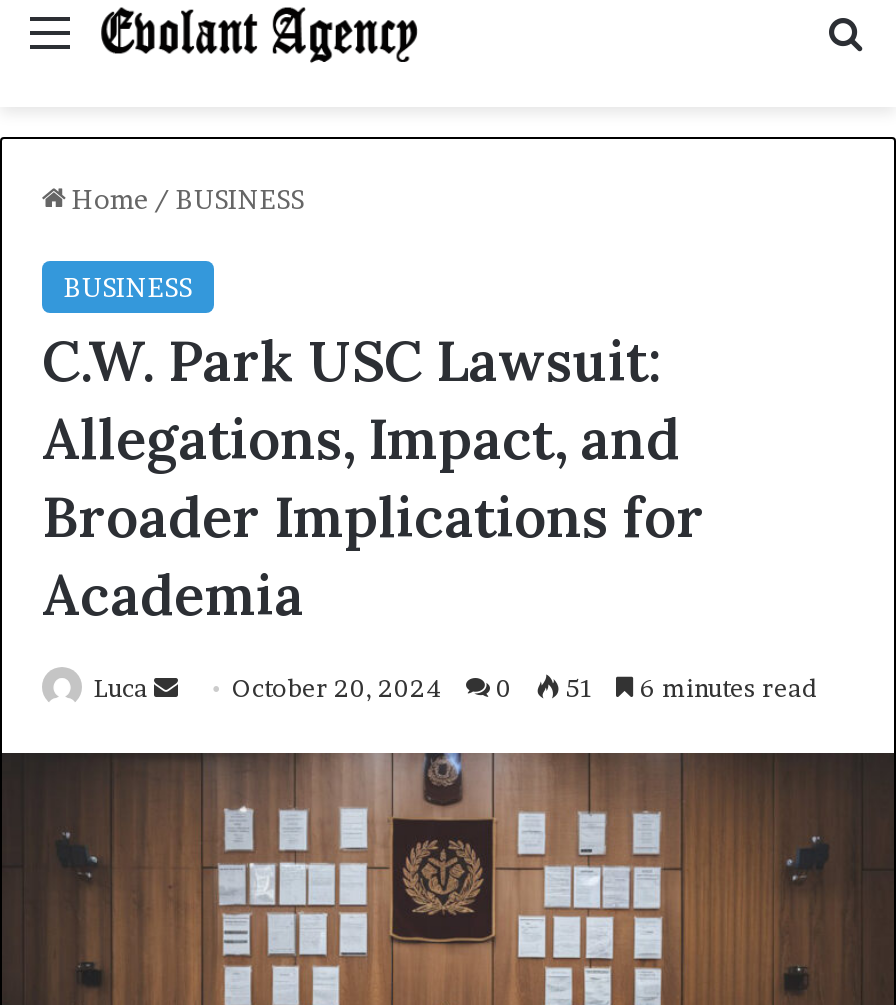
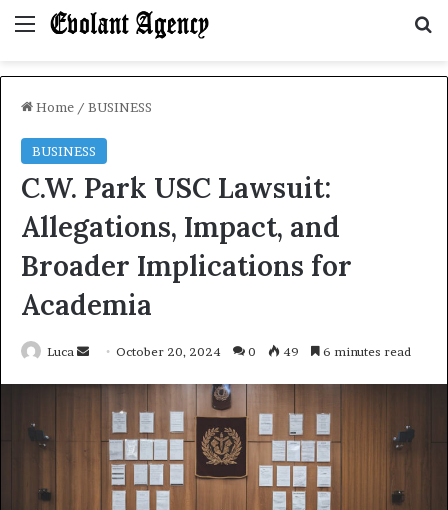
- 51
+ 49
